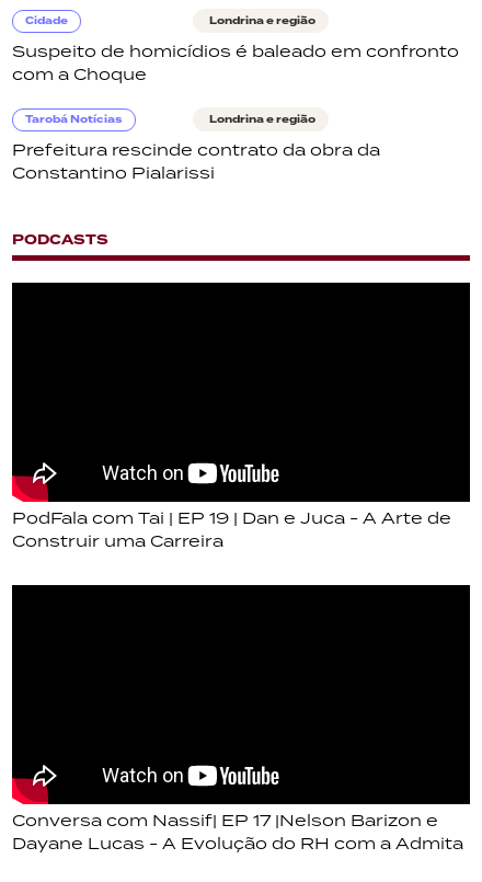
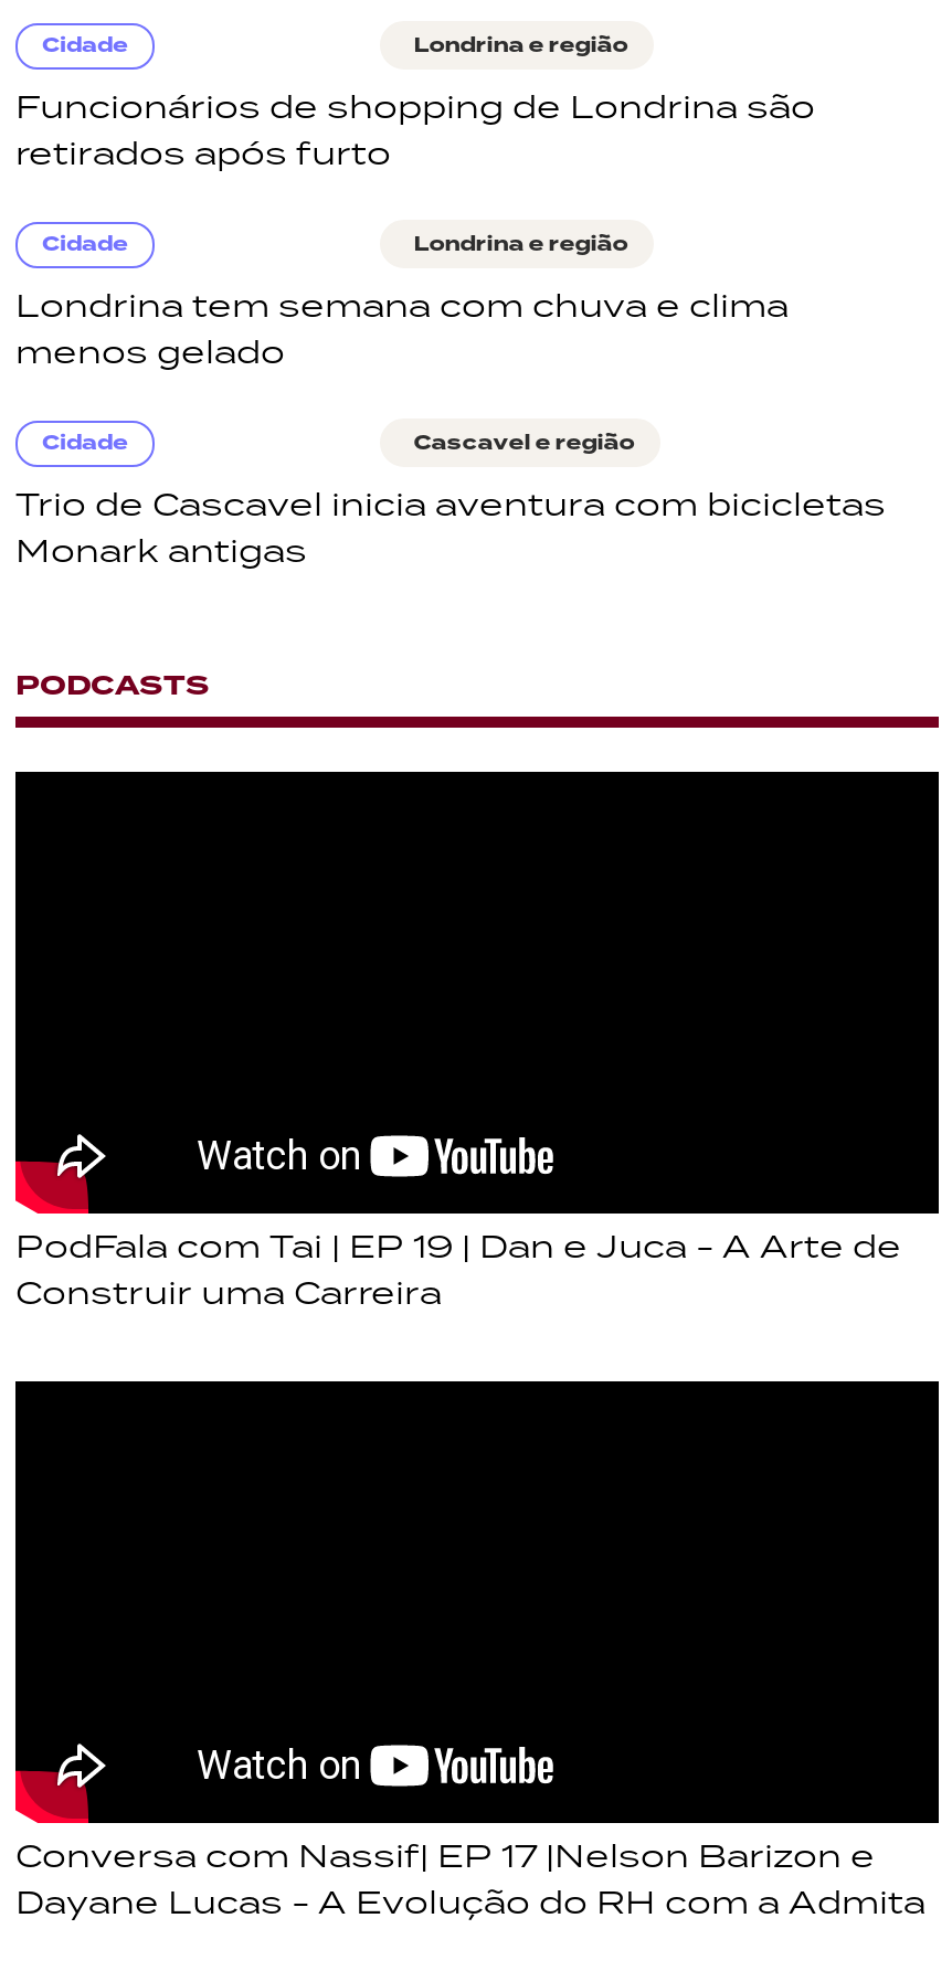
- Suspeito de homicídios é baleado em confronto
- com a Choque
+ Funcionários de shopping de Londrina são
+ retirados após furto

- Tarobá Notícias
+ Cidade

- Prefeitura rescinde contrato da obra da
- Constantino Pialarissi
+ Londrina tem semana com chuva e clima
+ menos gelado
+ Cidade
+ Cascavel e região
+ Trio de Cascavel inicia aventura com bicicletas
+ Monark antigas
